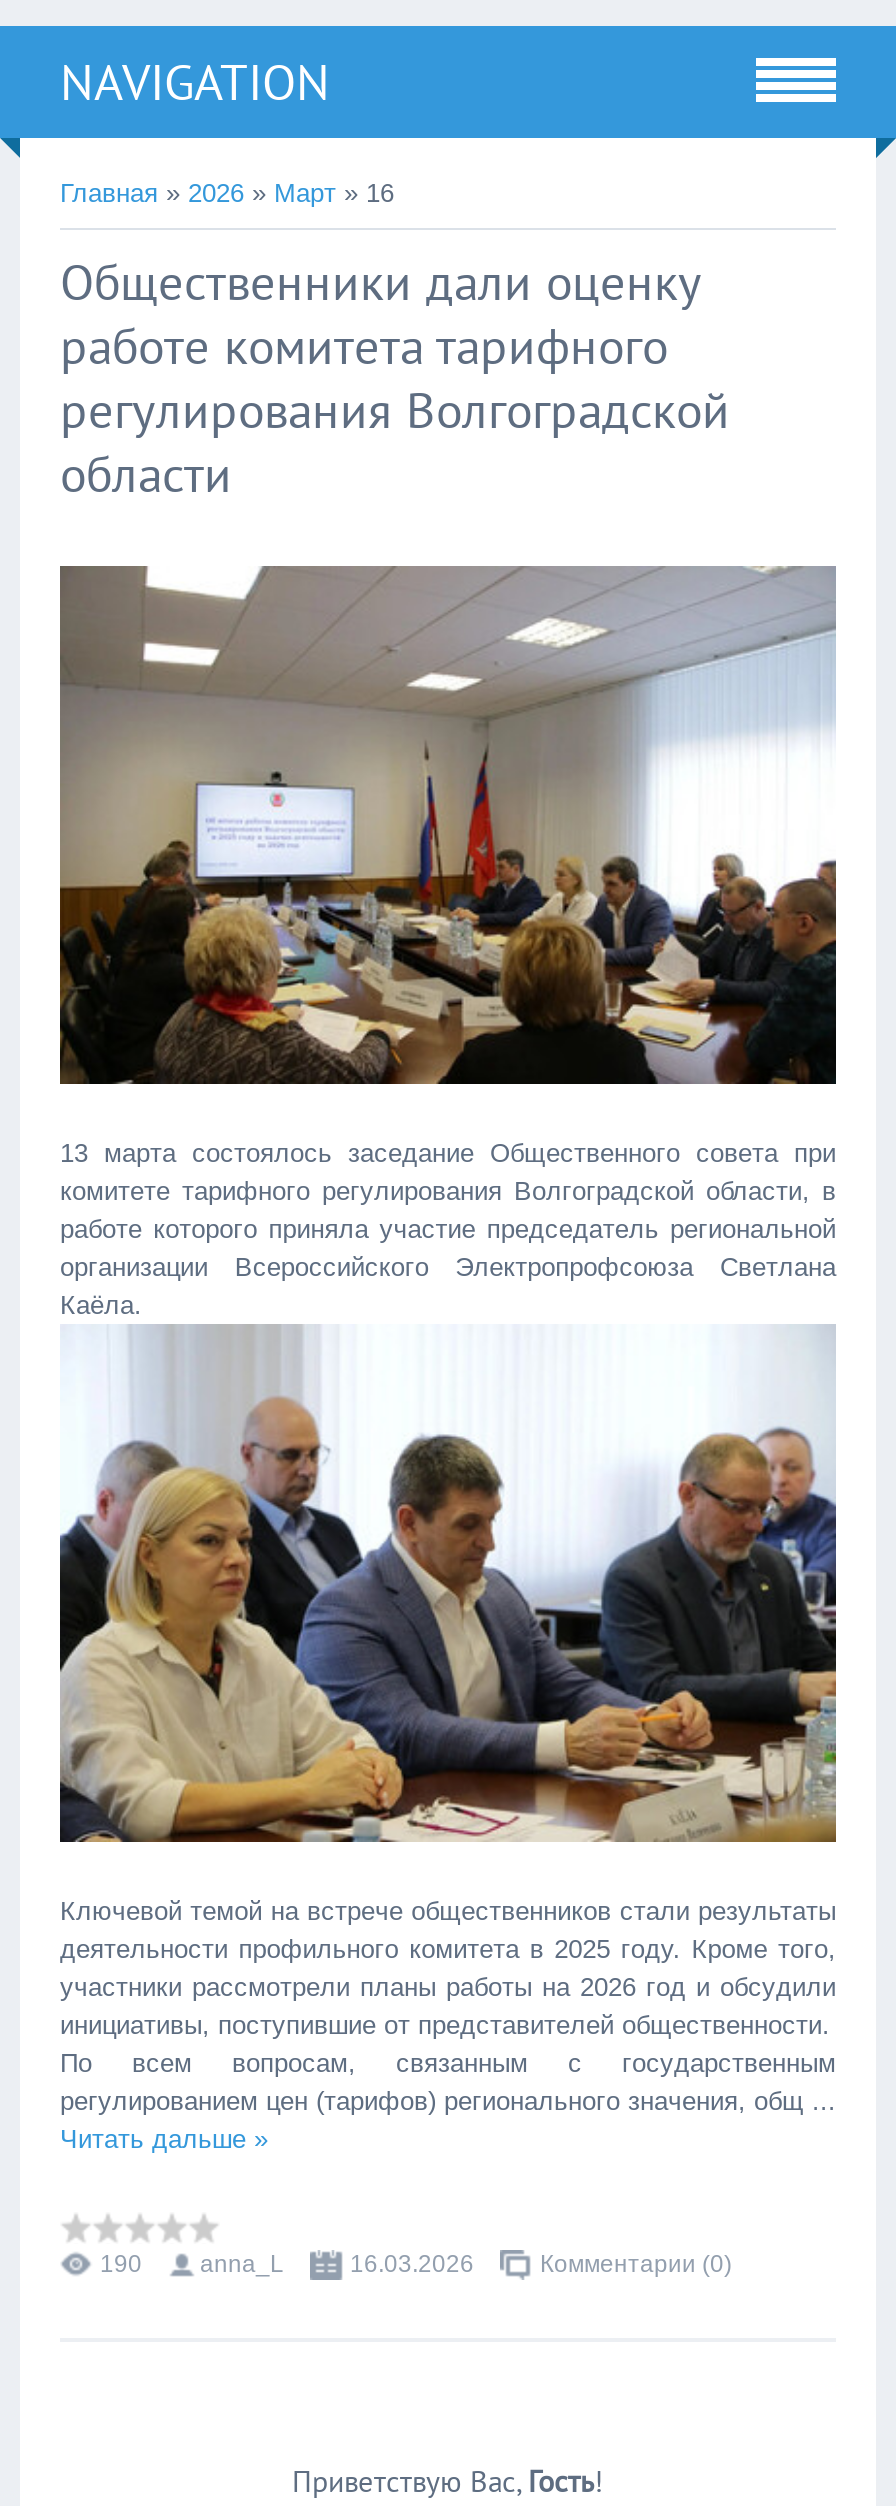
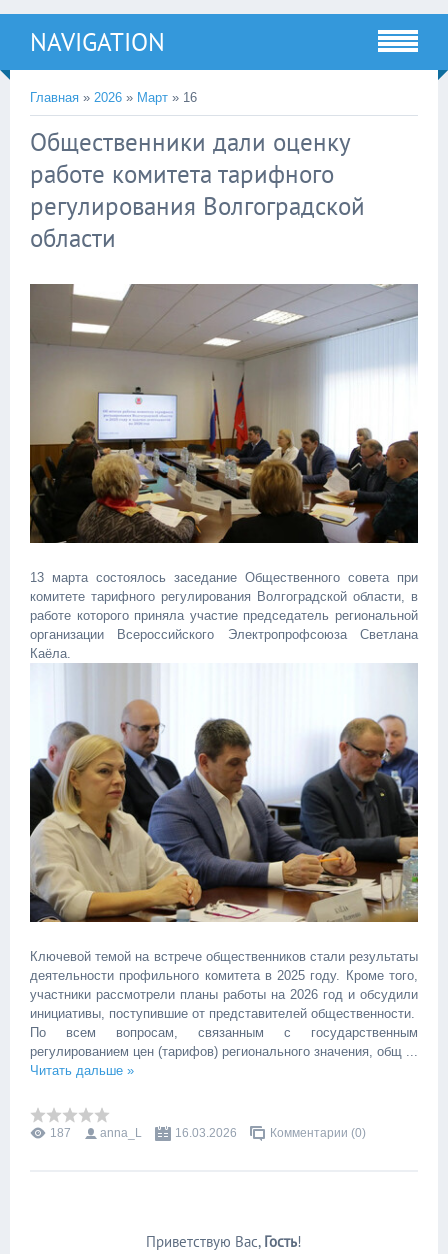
- 190
+ 187
